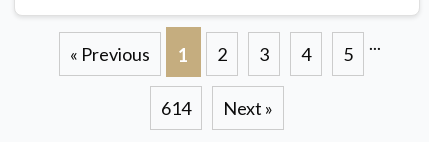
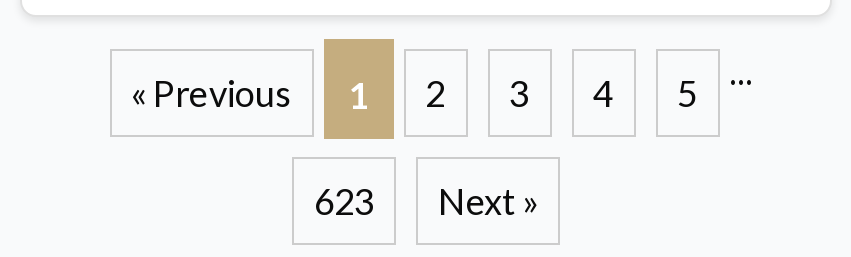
- 614 Next »
+ 623 Next »
